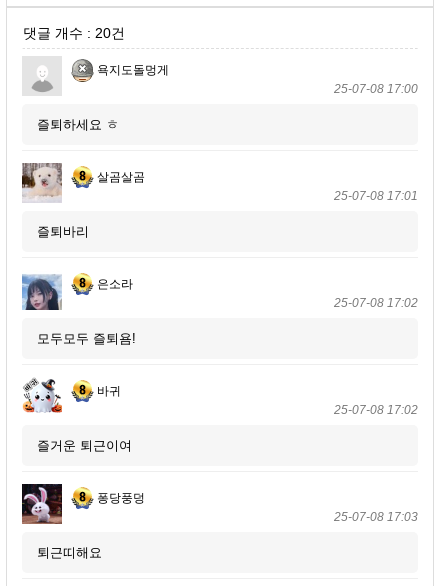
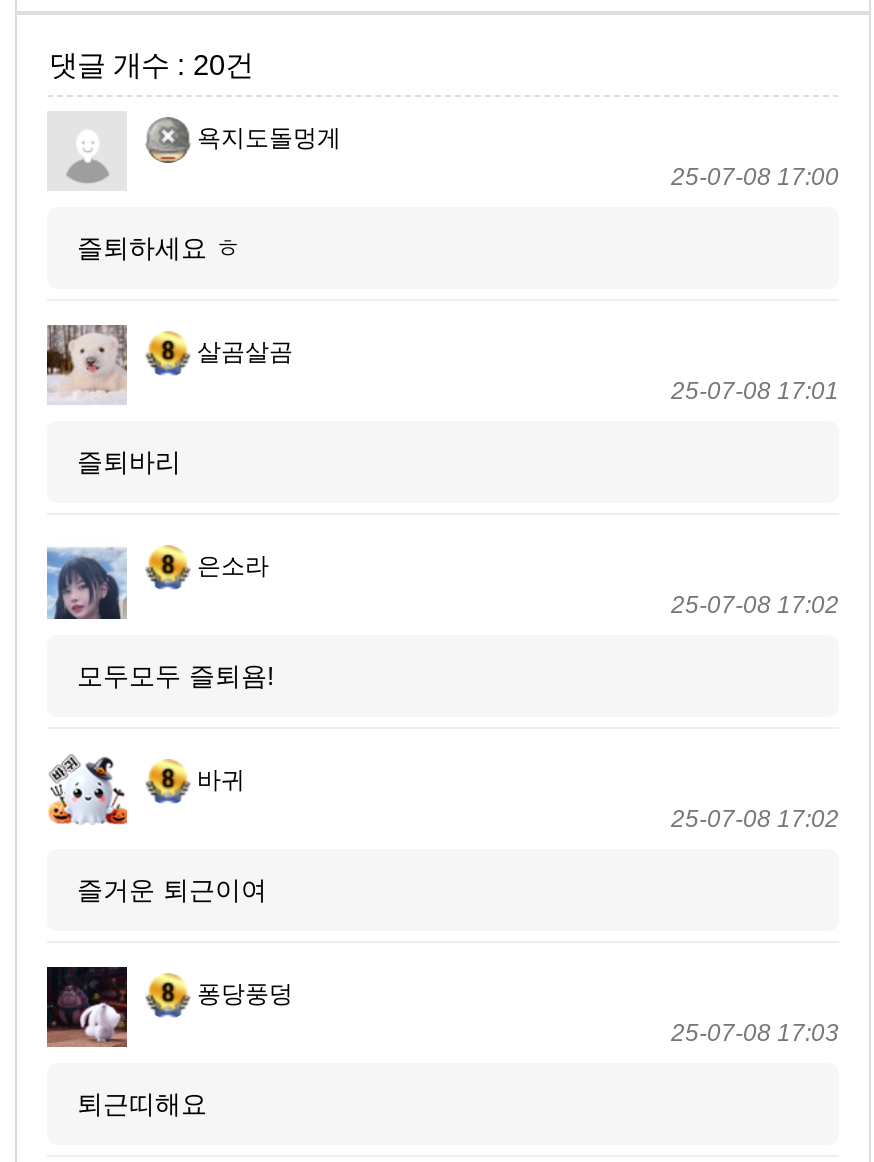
- [image]
+ [image]
